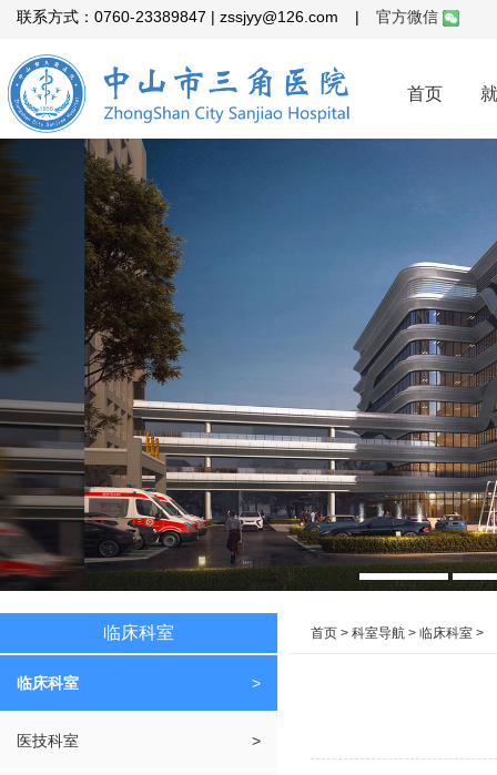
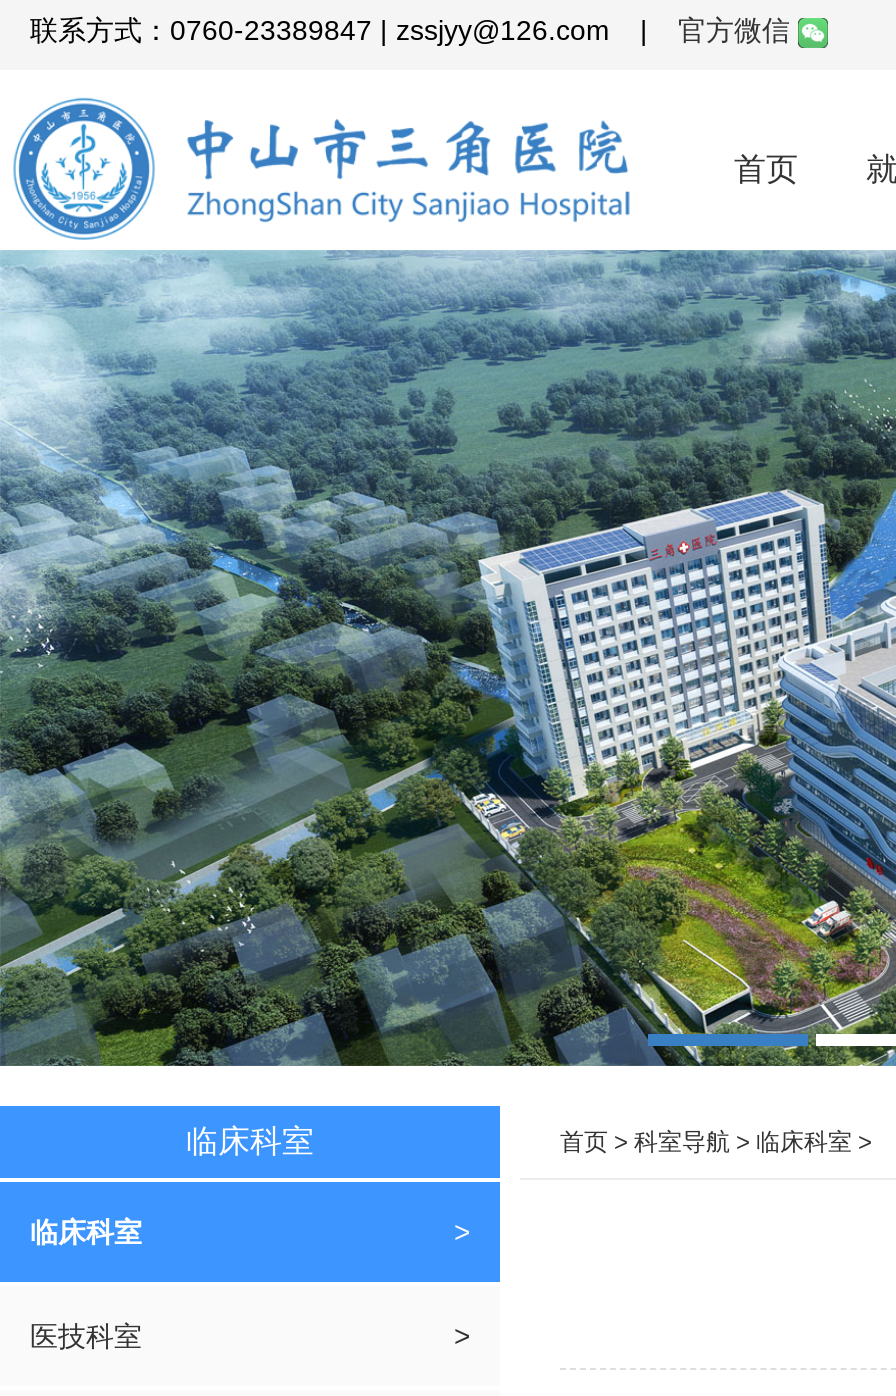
- [image]
+ [image]
